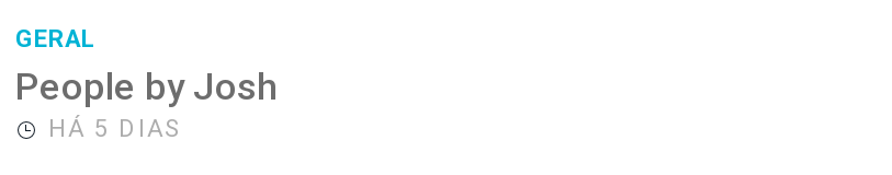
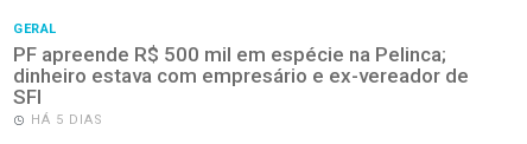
- People by Josh
+ PF apreende R$ 500 mil em espécie na Pelinca;
+ dinheiro estava com empresário e ex-vereador de
+ SFI
